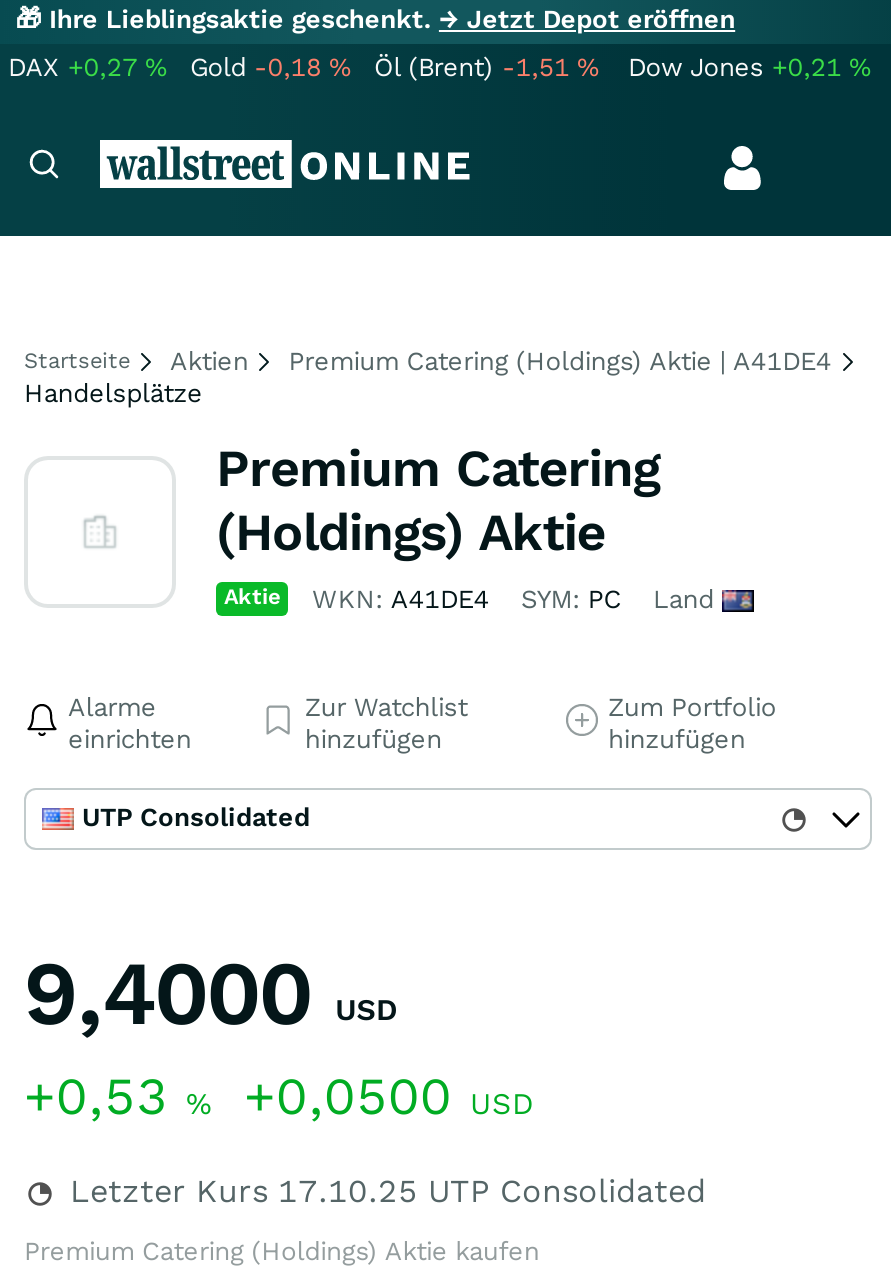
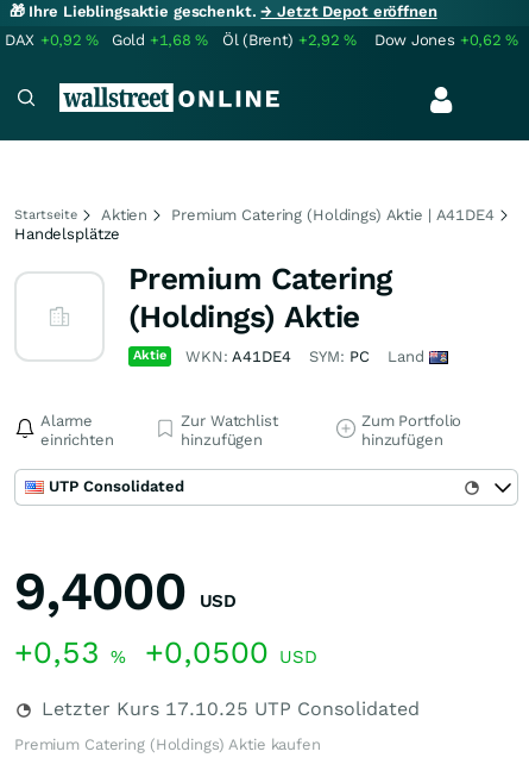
- DAX +0,27%
+ DAX +0,92%

- Gold -0,18%
+ Gold +1,68%

- Öl (Brent) -1,51%
+ Öl (Brent) +2,92%

- Dow Jones +0,21%
+ Dow Jones +0,62%
